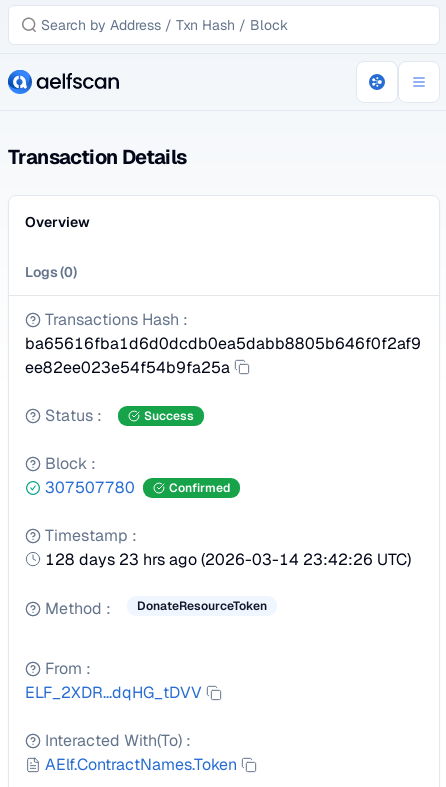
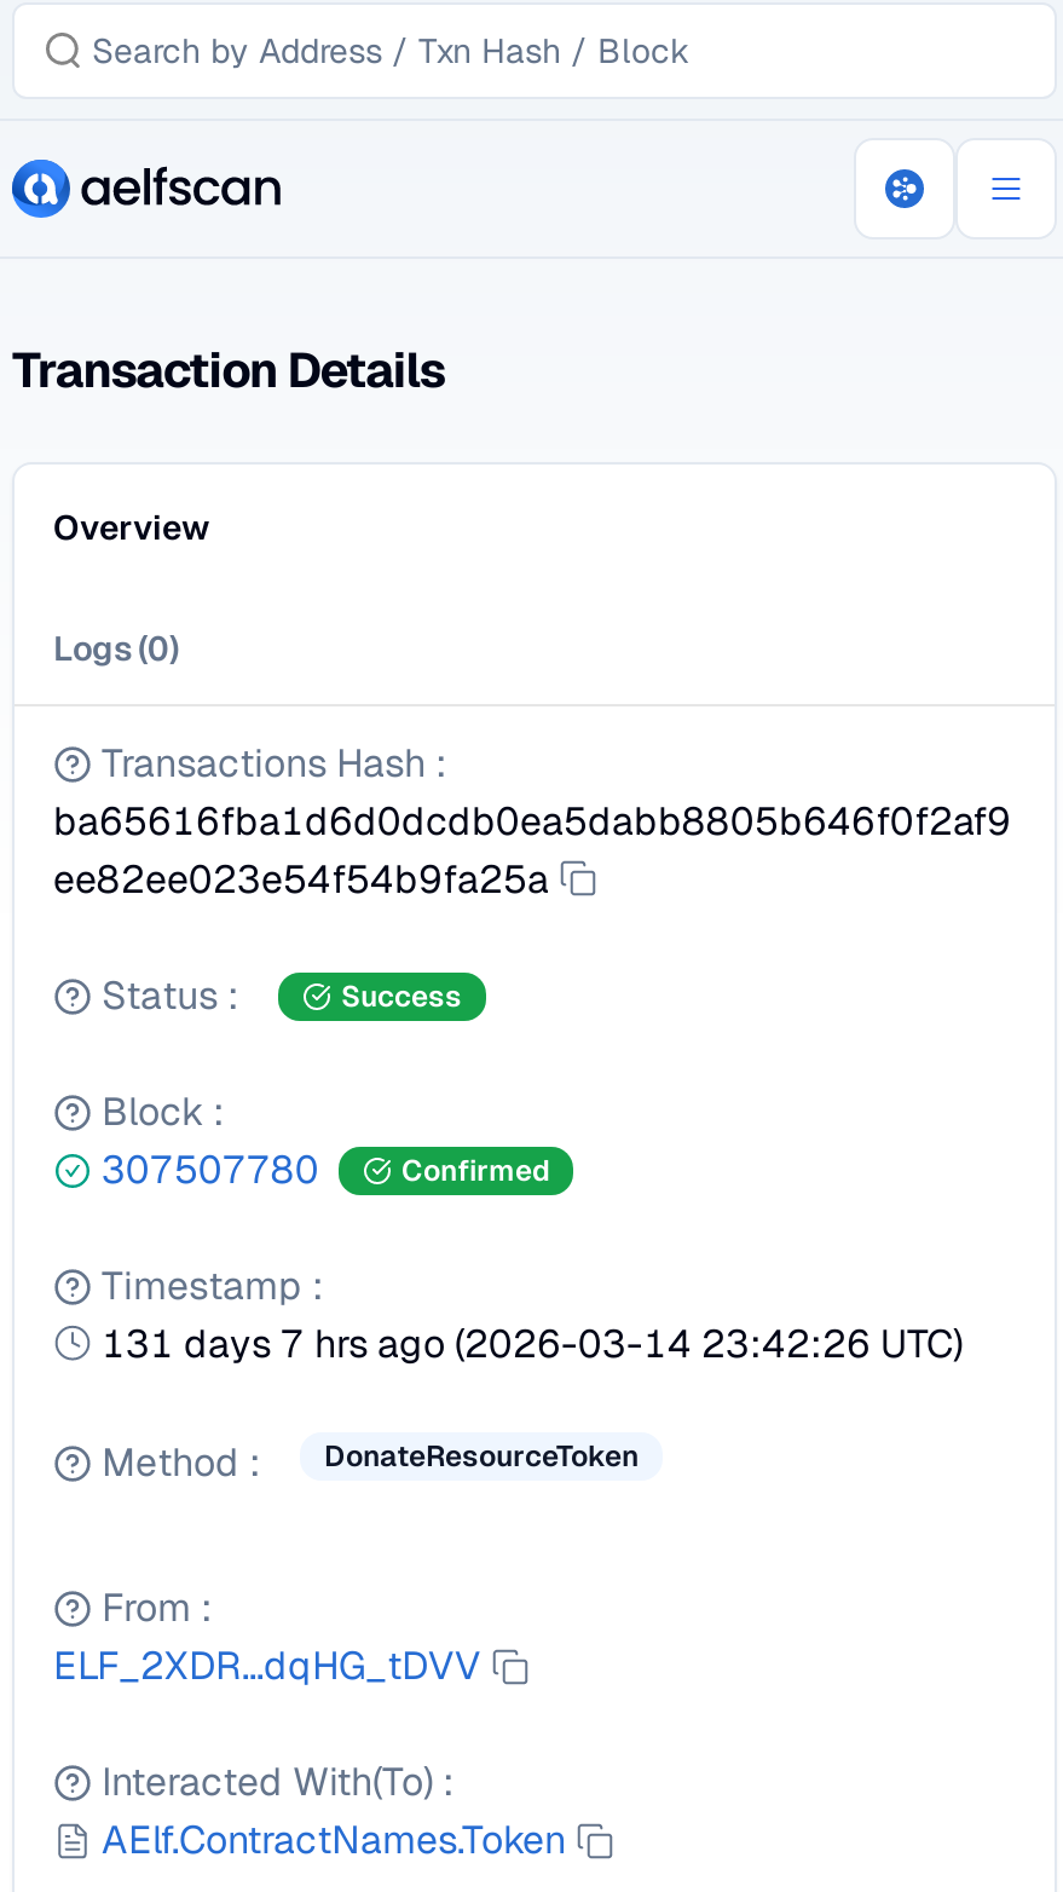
- 128 days 23 hrs ago (2026-03-14 23:42:26 UTC)
+ 131 days 7 hrs ago (2026-03-14 23:42:26 UTC)
